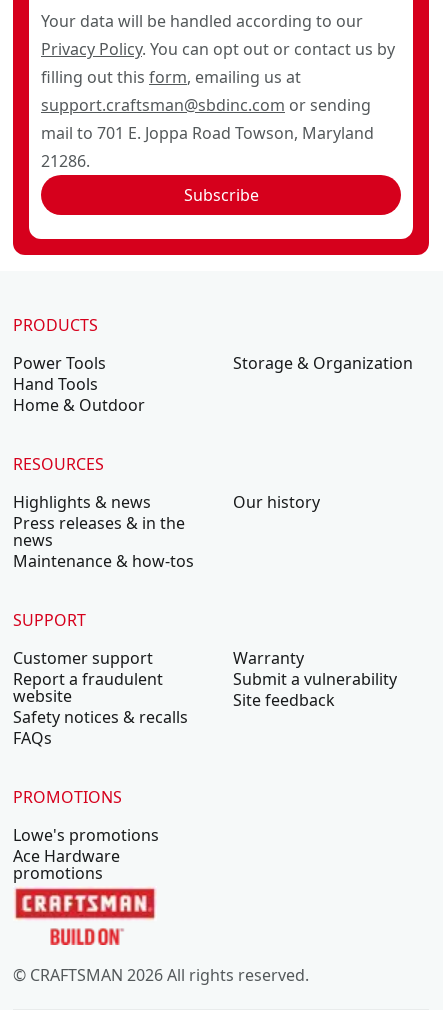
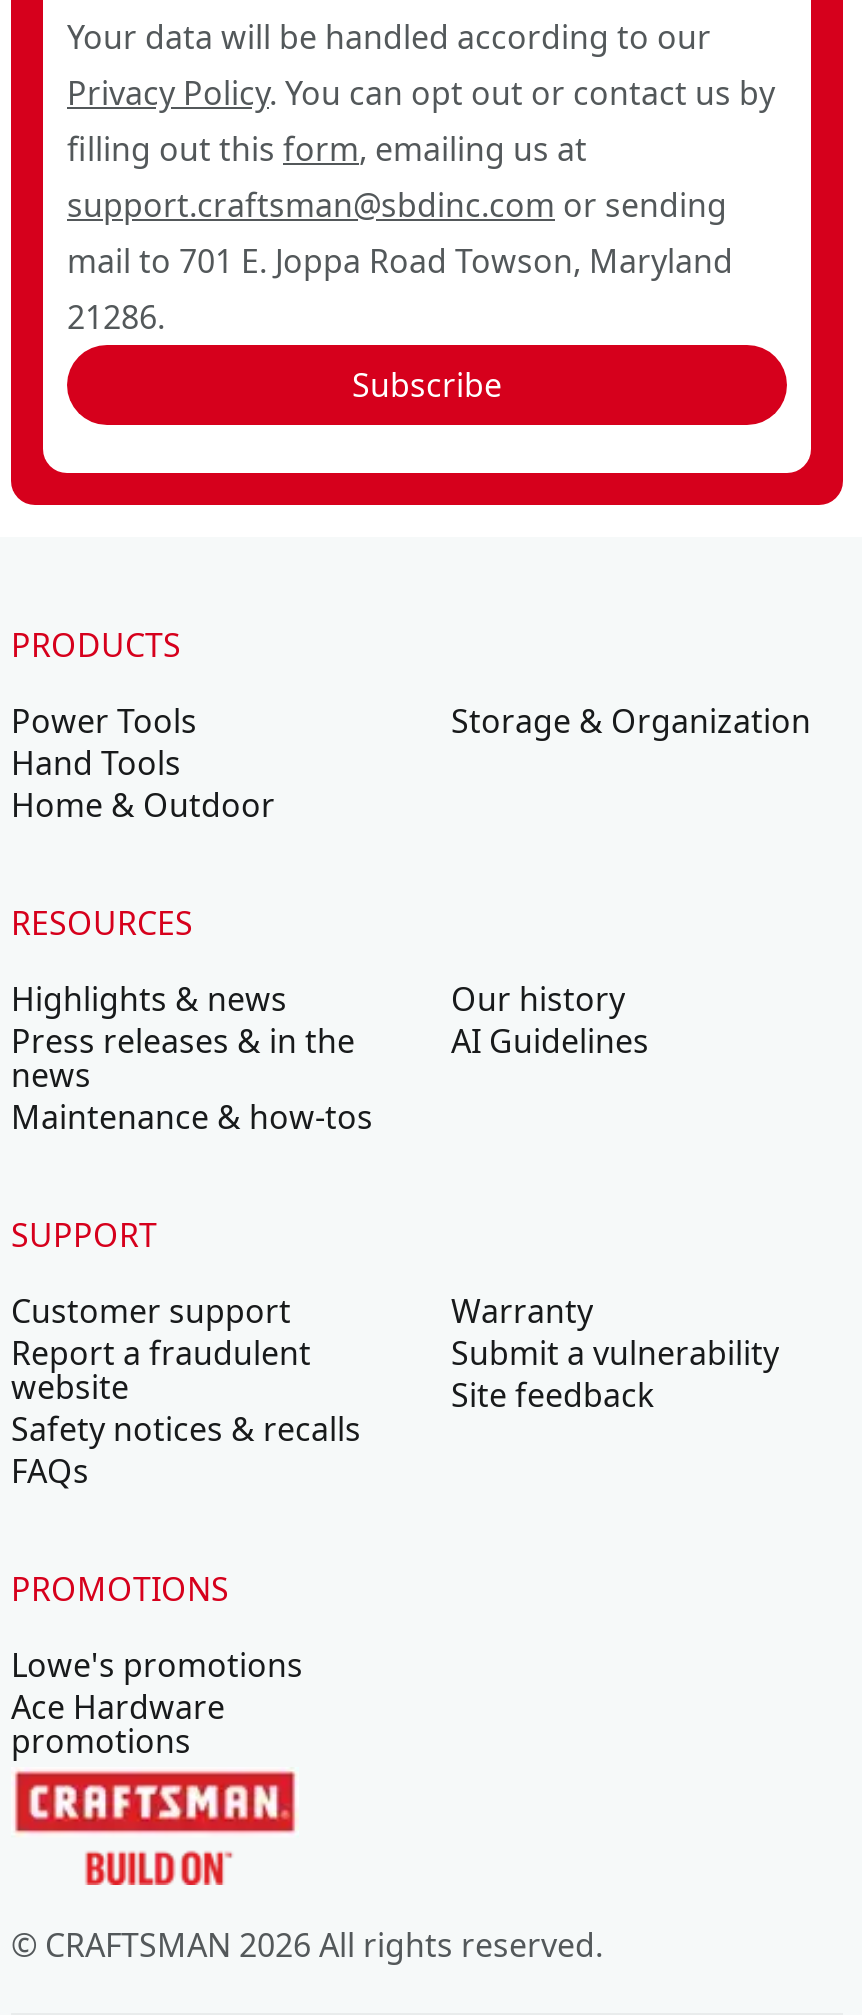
+ AI Guidelines
